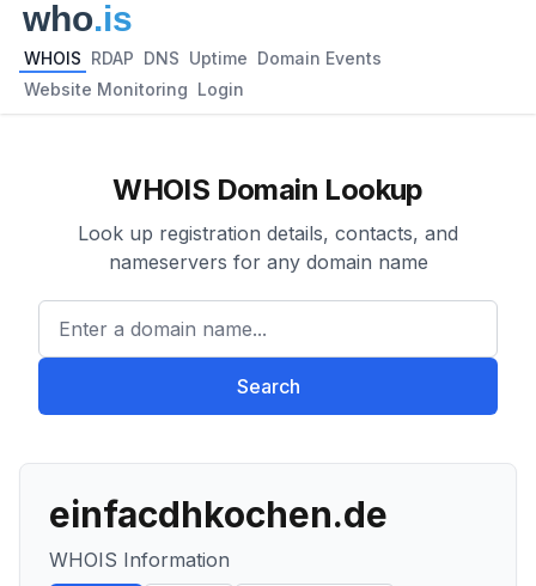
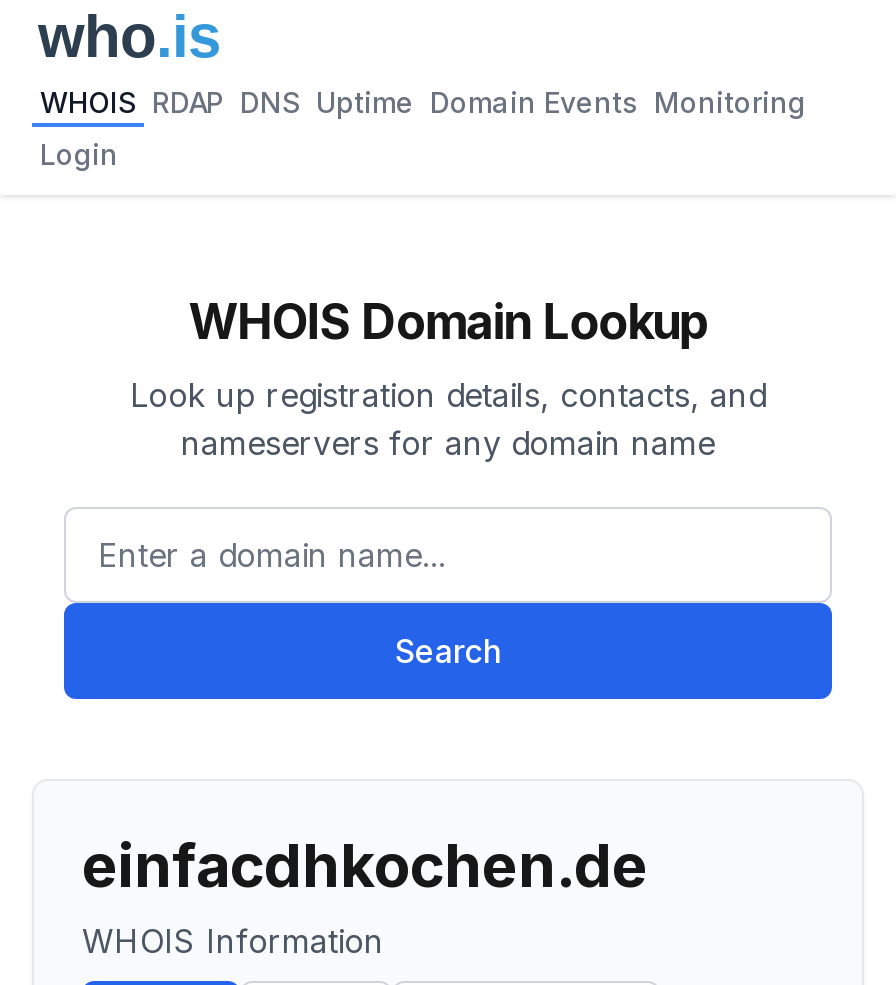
- WHOIS RDAP DNS Uptime Domain Events
+ WHOIS RDAP DNS Uptime Domain Events Monitoring

- Website Monitoring Login
+ Login
